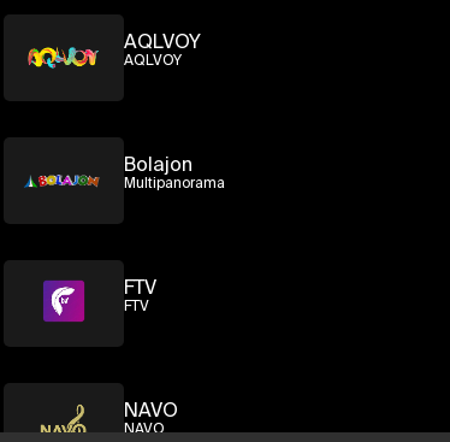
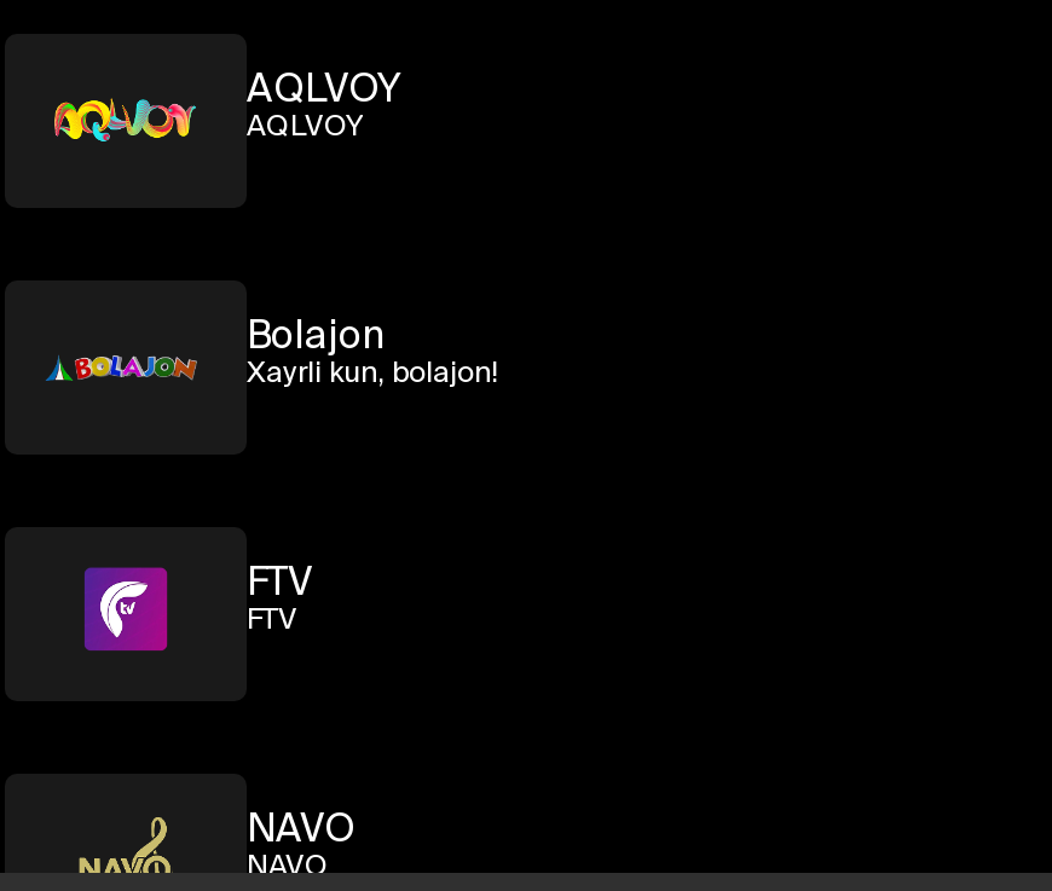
- Multipanorama
+ Xayrli kun, bolajon!
